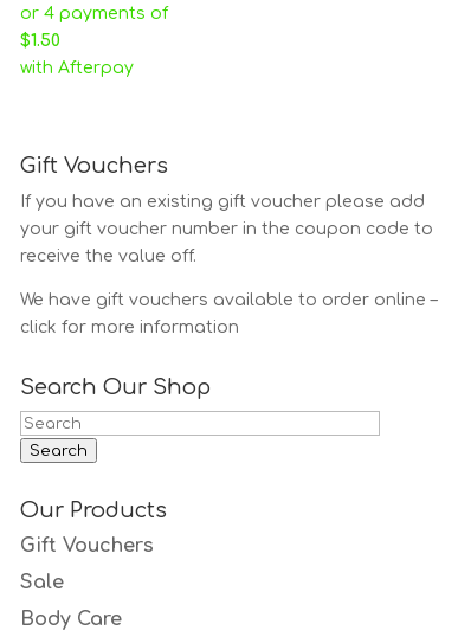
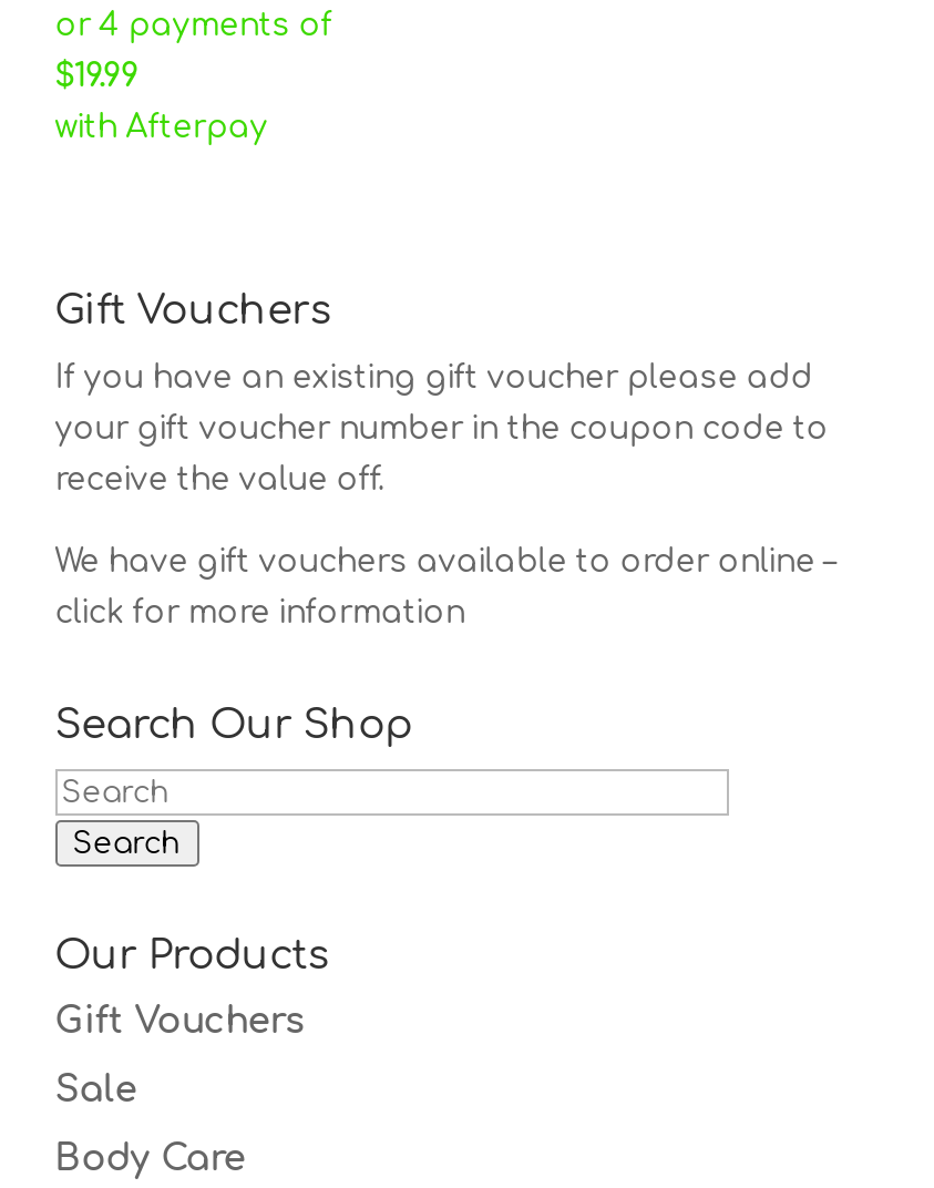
- $1.50
+ $19.99
